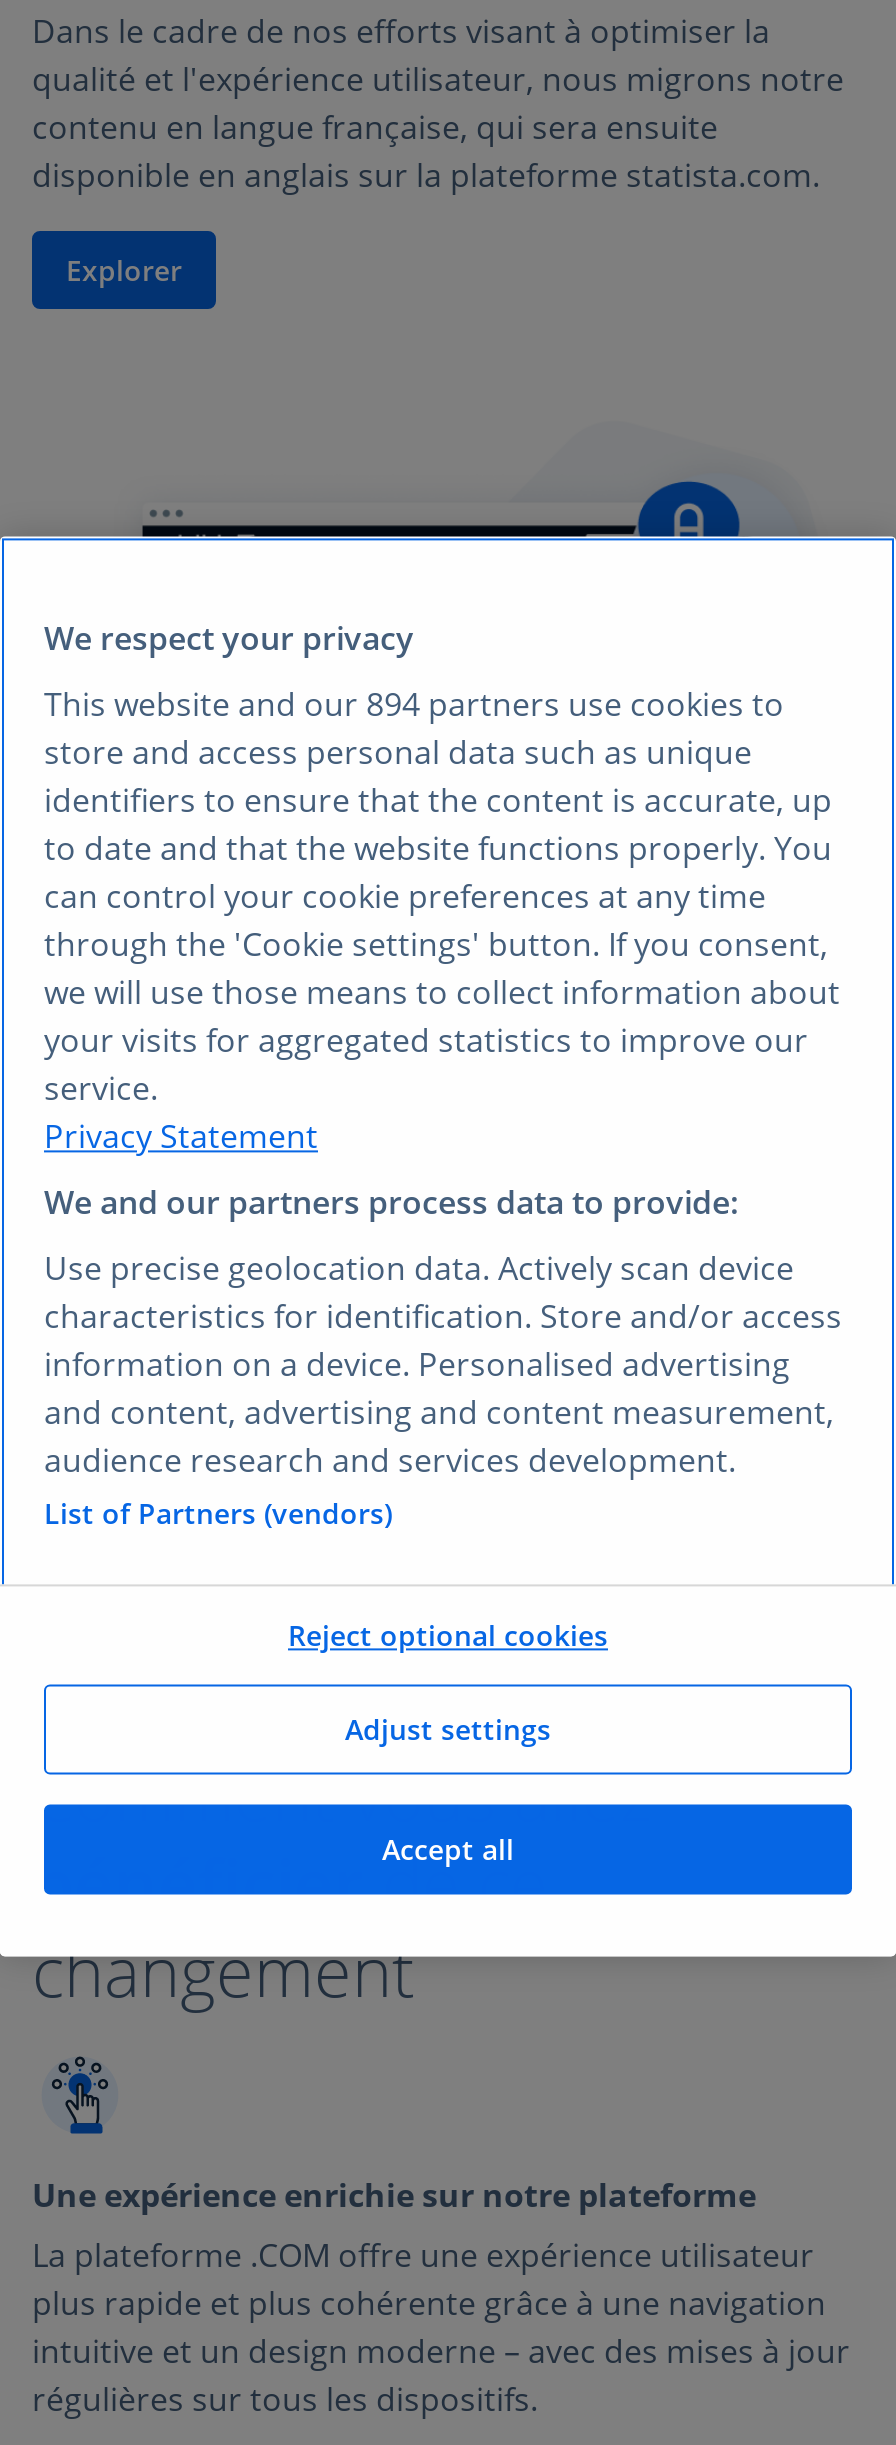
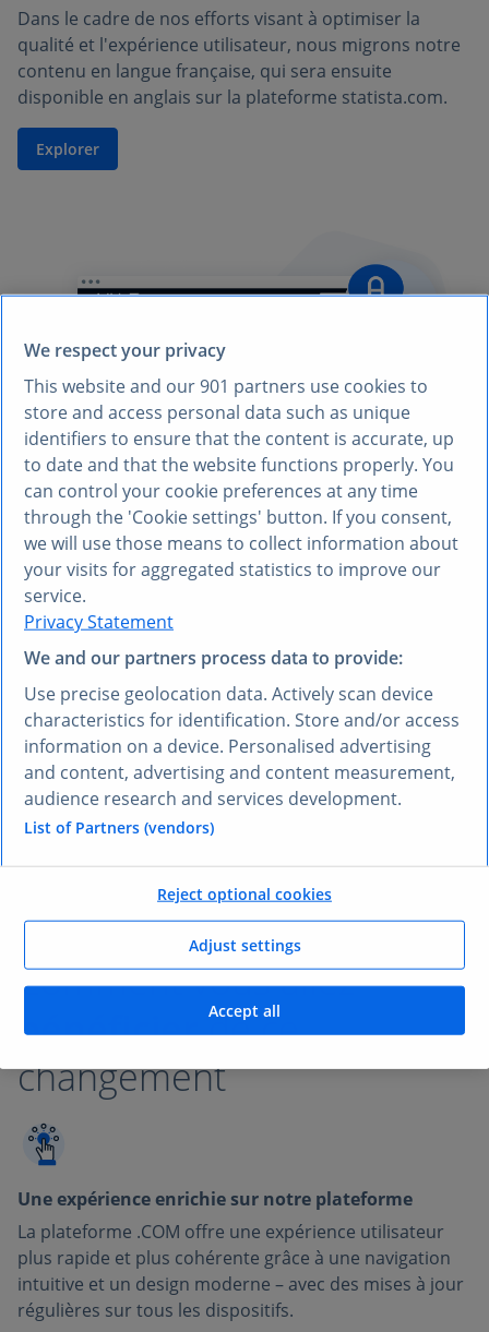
- This website and our 894 partners use cookies to
+ This website and our 901 partners use cookies to
